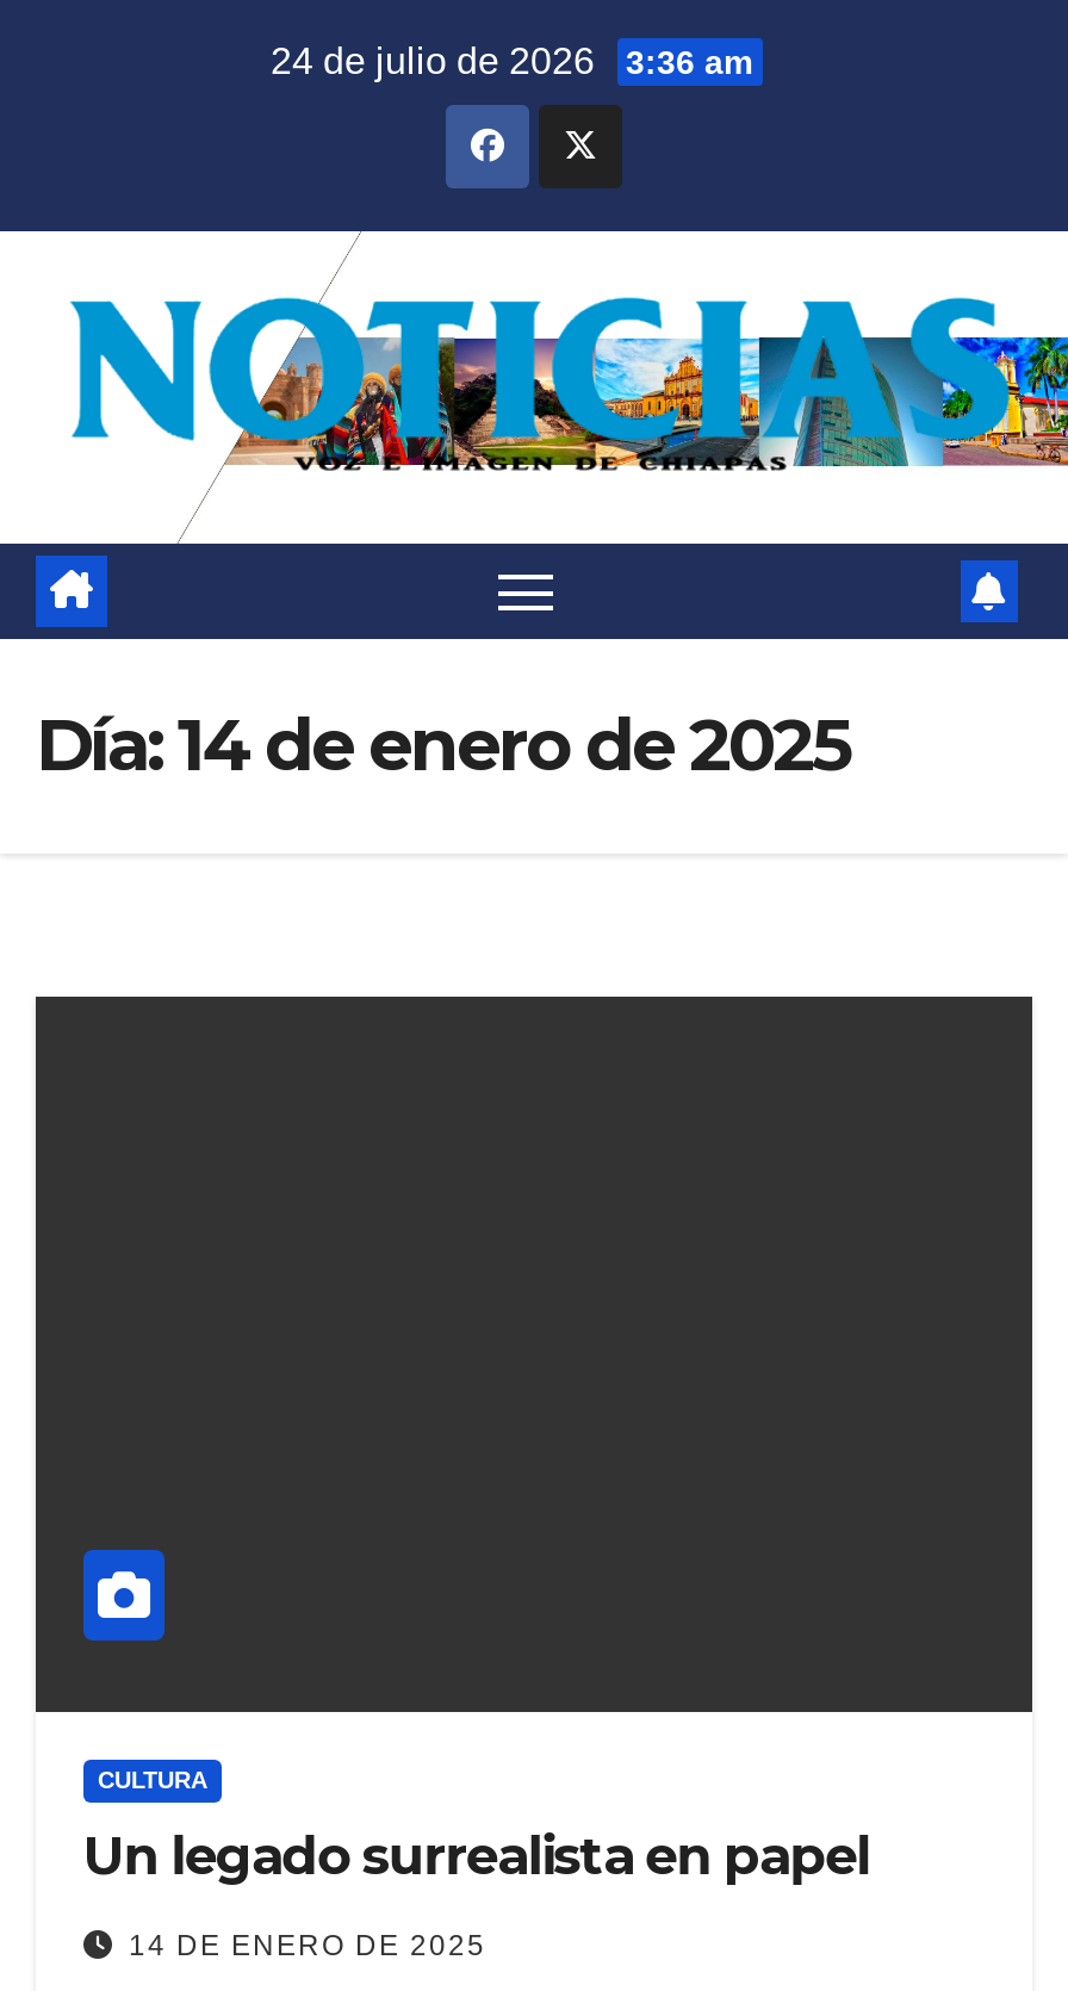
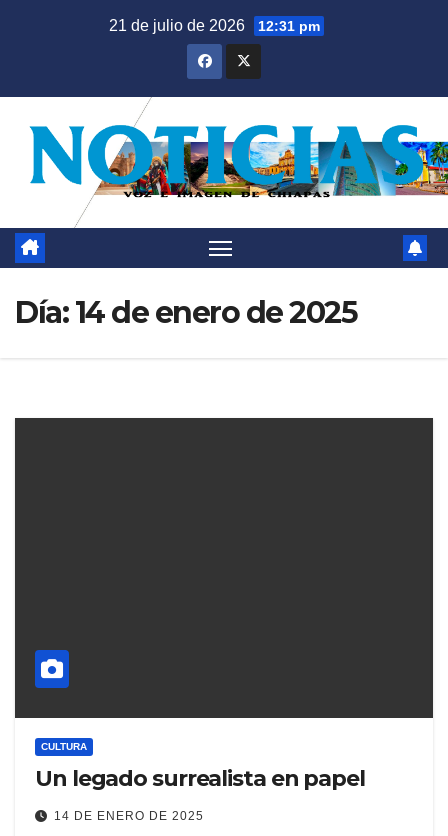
- 24 de julio de 2026 3:36 am
+ 21 de julio de 2026 12:31 pm
